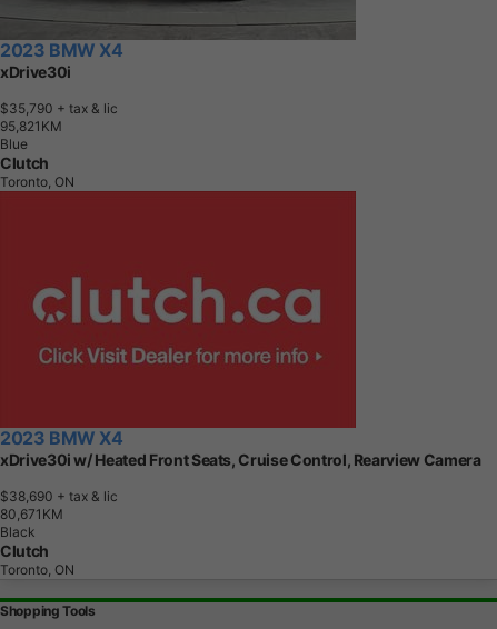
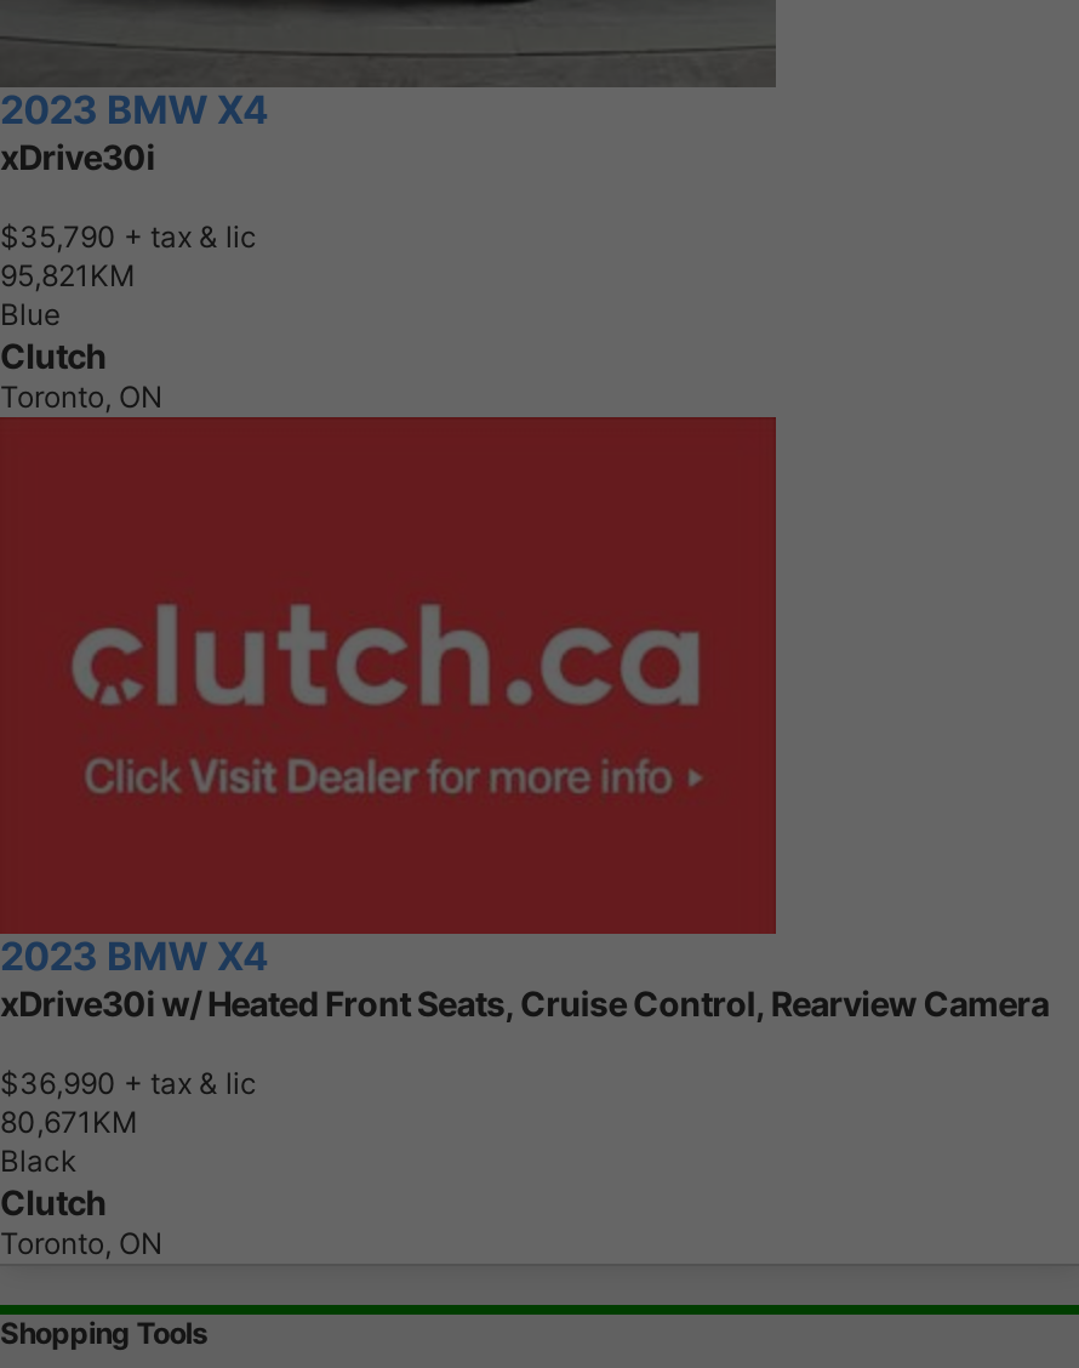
- $38,690 + tax & lic
+ $36,990 + tax & lic
